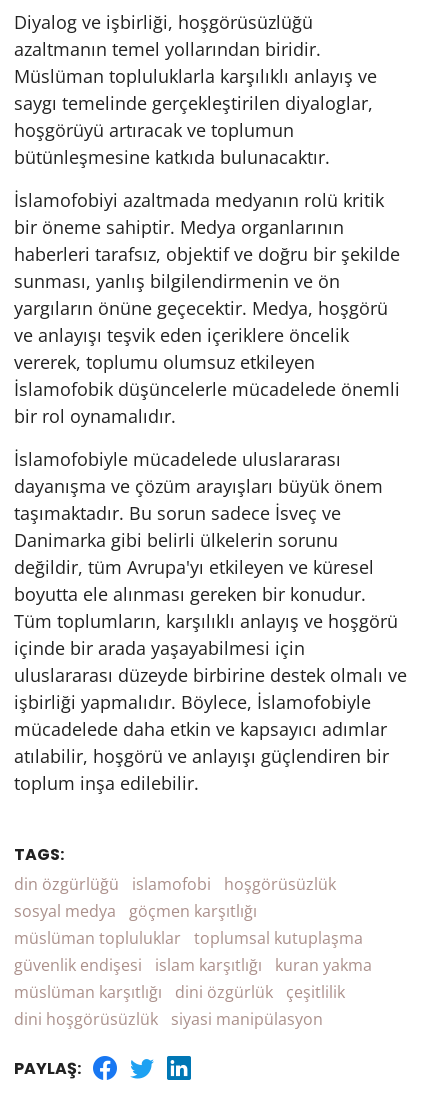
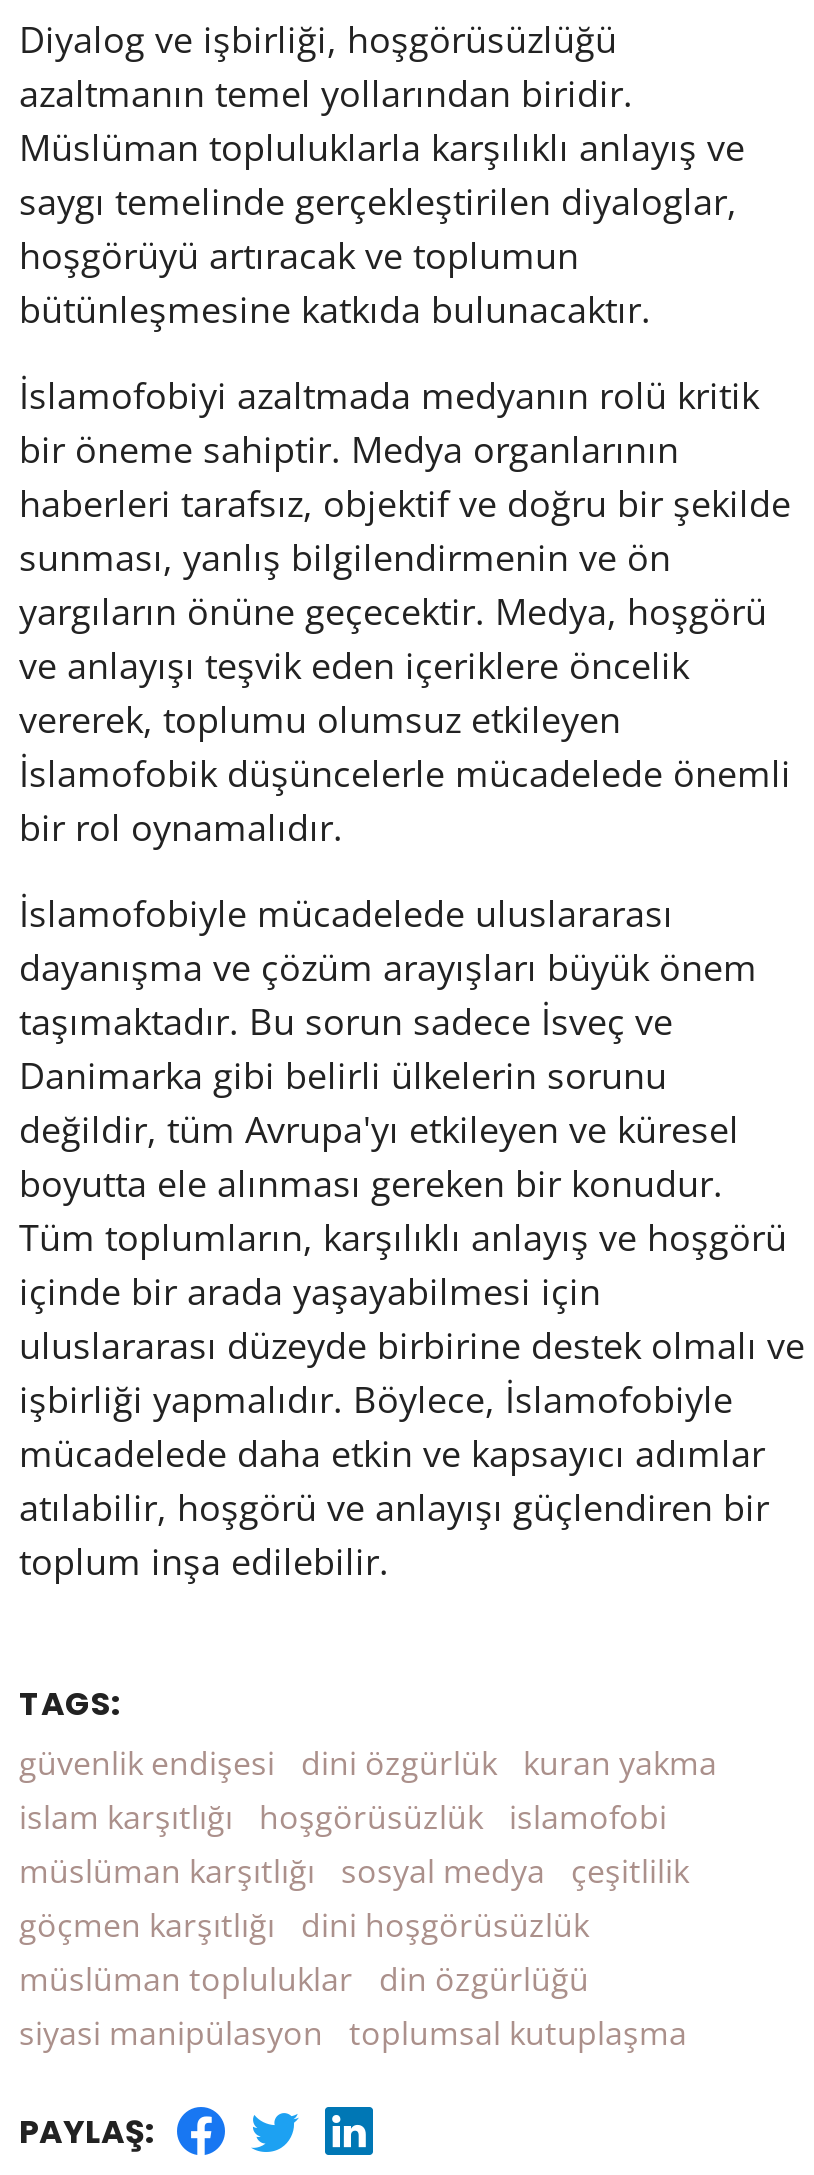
- din özgürlüğü islamofobi hoşgörüsüzlük
- sosyal medya göçmen karşıtlığı
- müslüman topluluklar toplumsal kutuplaşma
- güvenlik endişesi islam karşıtlığı kuran yakma
- müslüman karşıtlığı dini özgürlük çeşitlilik
- dini hoşgörüsüzlük siyasi manipülasyon
+ güvenlik endişesi dini özgürlük kuran yakma
+ islam karşıtlığı hoşgörüsüzlük islamofobi
+ müslüman karşıtlığı sosyal medya çeşitlilik
+ göçmen karşıtlığı dini hoşgörüsüzlük
+ müslüman topluluklar din özgürlüğü
+ siyasi manipülasyon toplumsal kutuplaşma
